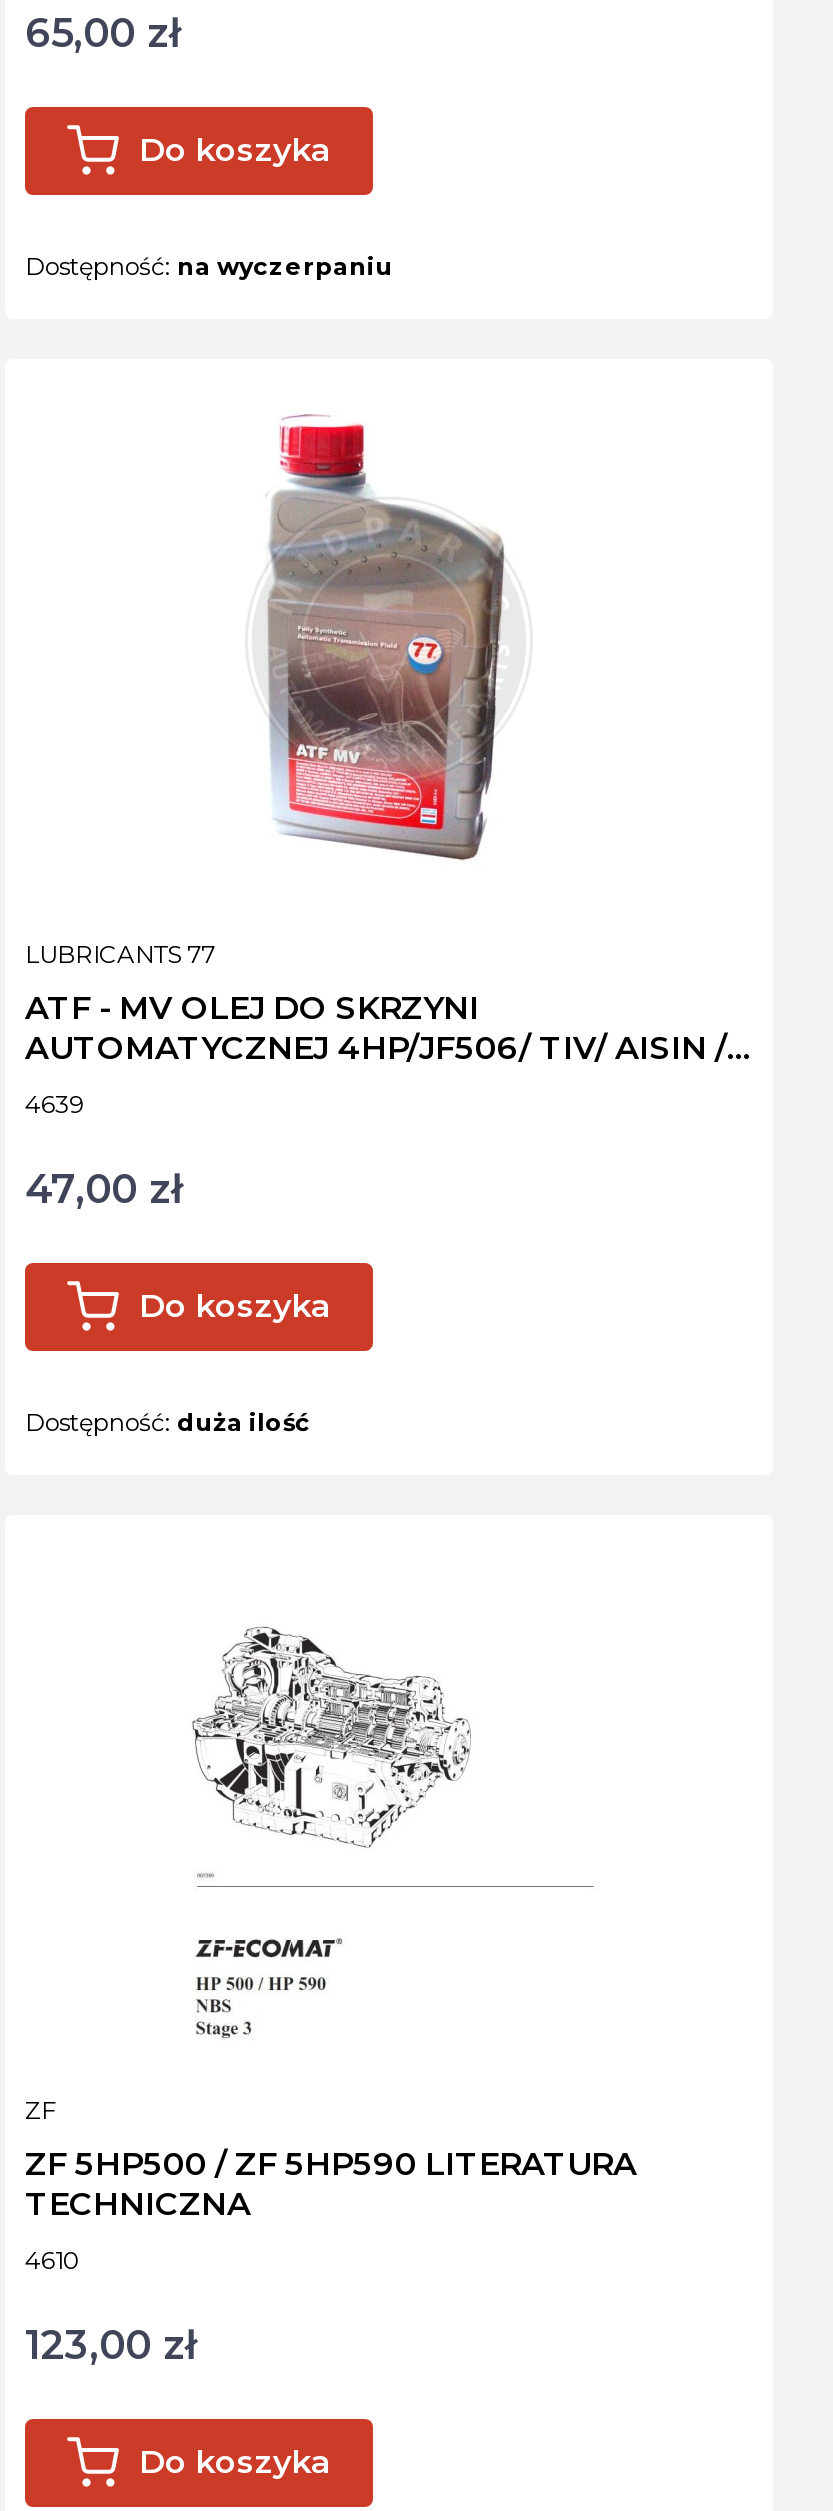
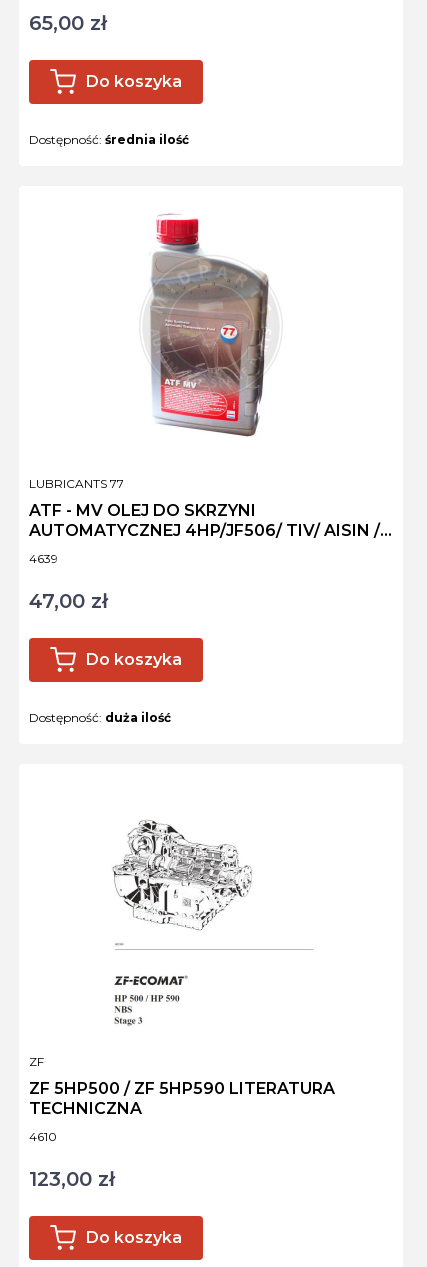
- Dostępność: na wyczerpaniu
+ Dostępność: średnia ilość
